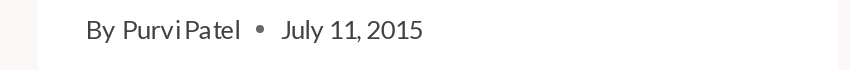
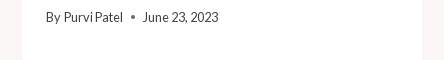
- By Purvi Patel July 11, 2015
+ By Purvi Patel June 23, 2023
